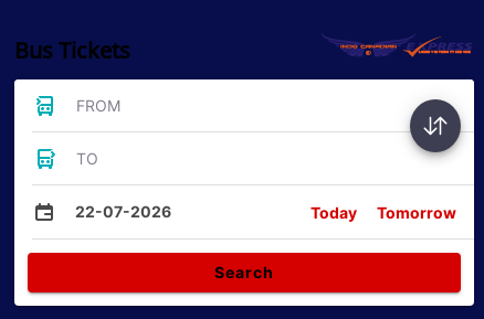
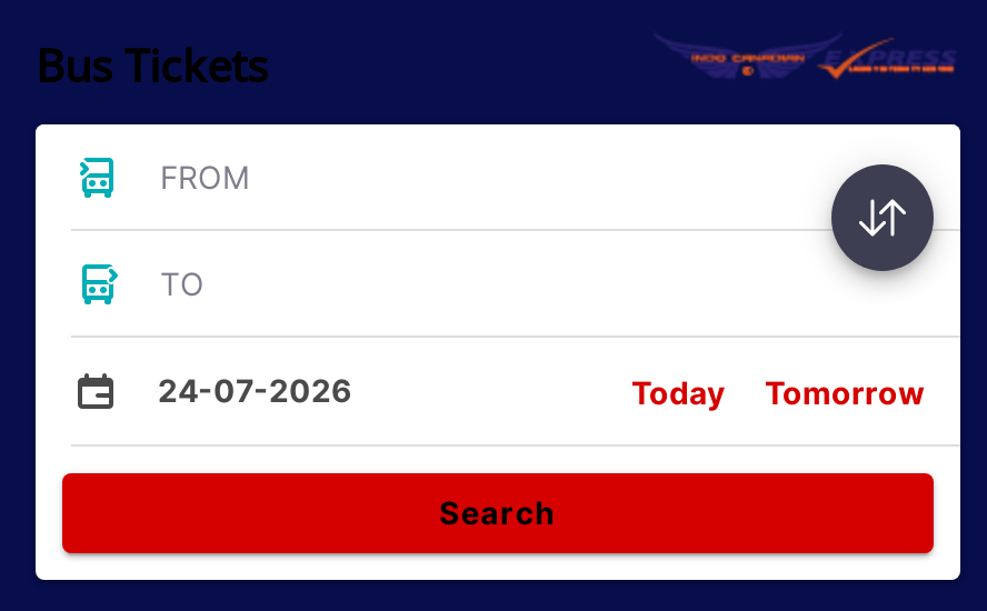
- 22-07-2026
+ 24-07-2026
